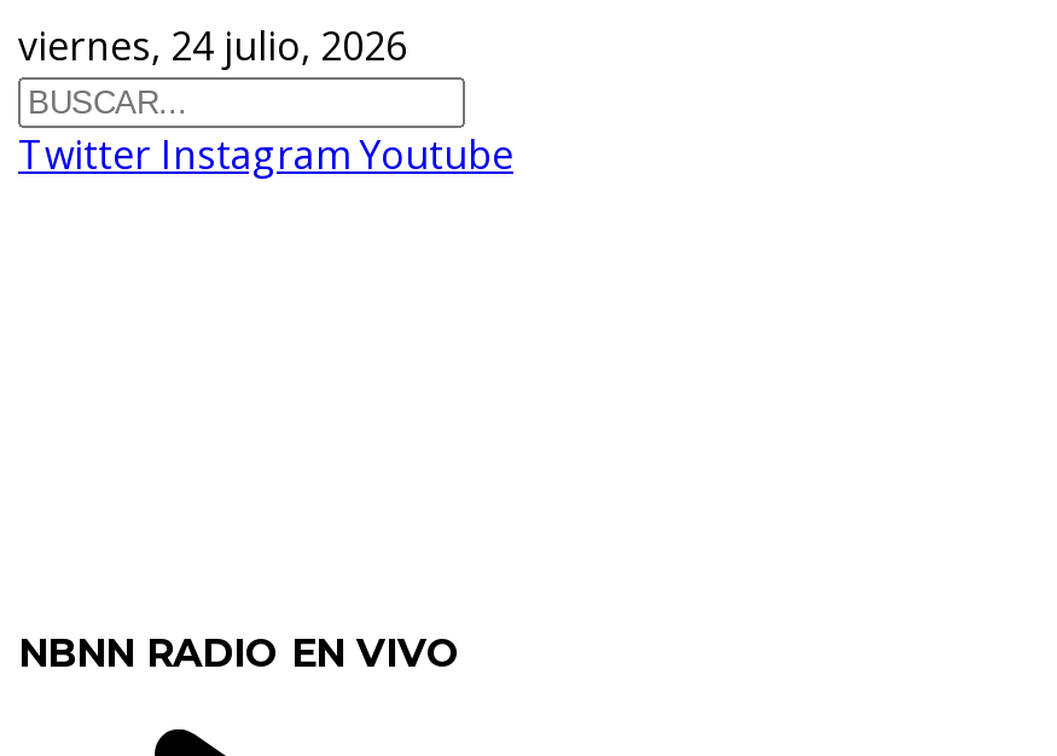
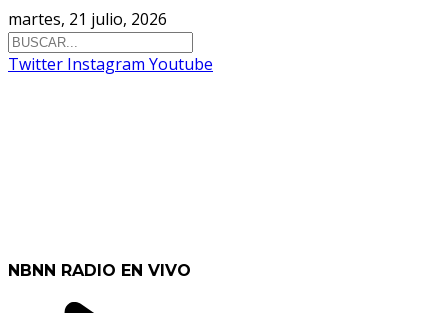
- viernes, 24 julio, 2026
+ martes, 21 julio, 2026
